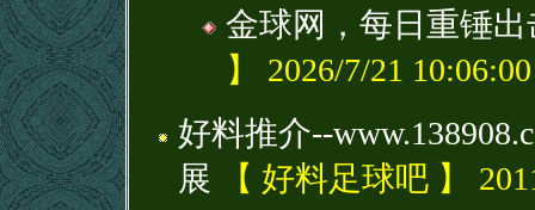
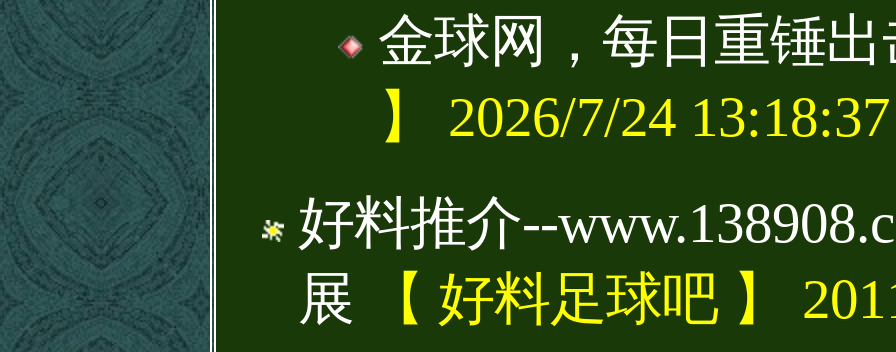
- 】 2026/7/21 10:06:00
+ 】 2026/7/24 13:18:37
